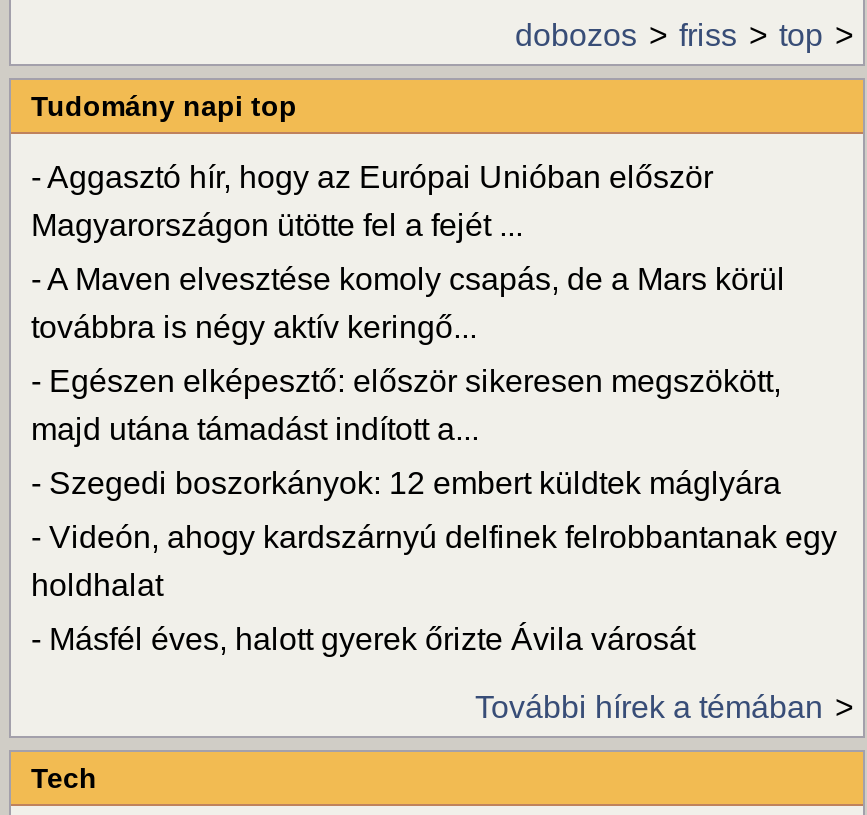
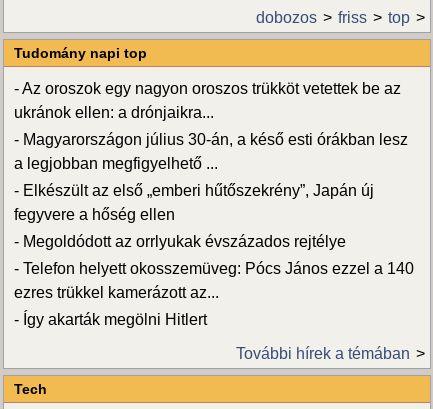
- - Aggasztó hír, hogy az Európai Unióban először
- Magyarországon ütötte fel a fejét ...
+ - Az oroszok egy nagyon oroszos trükköt vetettek be az
+ ukránok ellen: a drónjaikra...

- - A Maven elvesztése komoly csapás, de a Mars körül
- továbbra is négy aktív keringő...
+ - Magyarországon július 30-án, a késő esti órákban lesz
+ a legjobban megfigyelhető ...

- - Egészen elképesztő: először sikeresen megszökött,
- majd utána támadást indított a...
+ - Elkészült az első „emberi hűtőszekrény”, Japán új
+ fegyvere a hőség ellen

- - Szegedi boszorkányok: 12 embert küldtek máglyára
+ - Megoldódott az orrlyukak évszázados rejtélye

- - Videón, ahogy kardszárnyú delfinek felrobbantanak egy
- holdhalat
+ - Telefon helyett okosszemüveg: Pócs János ezzel a 140
+ ezres trükkel kamerázott az...

- - Másfél éves, halott gyerek őrizte Ávila városát
+ - Így akarták megölni Hitlert
